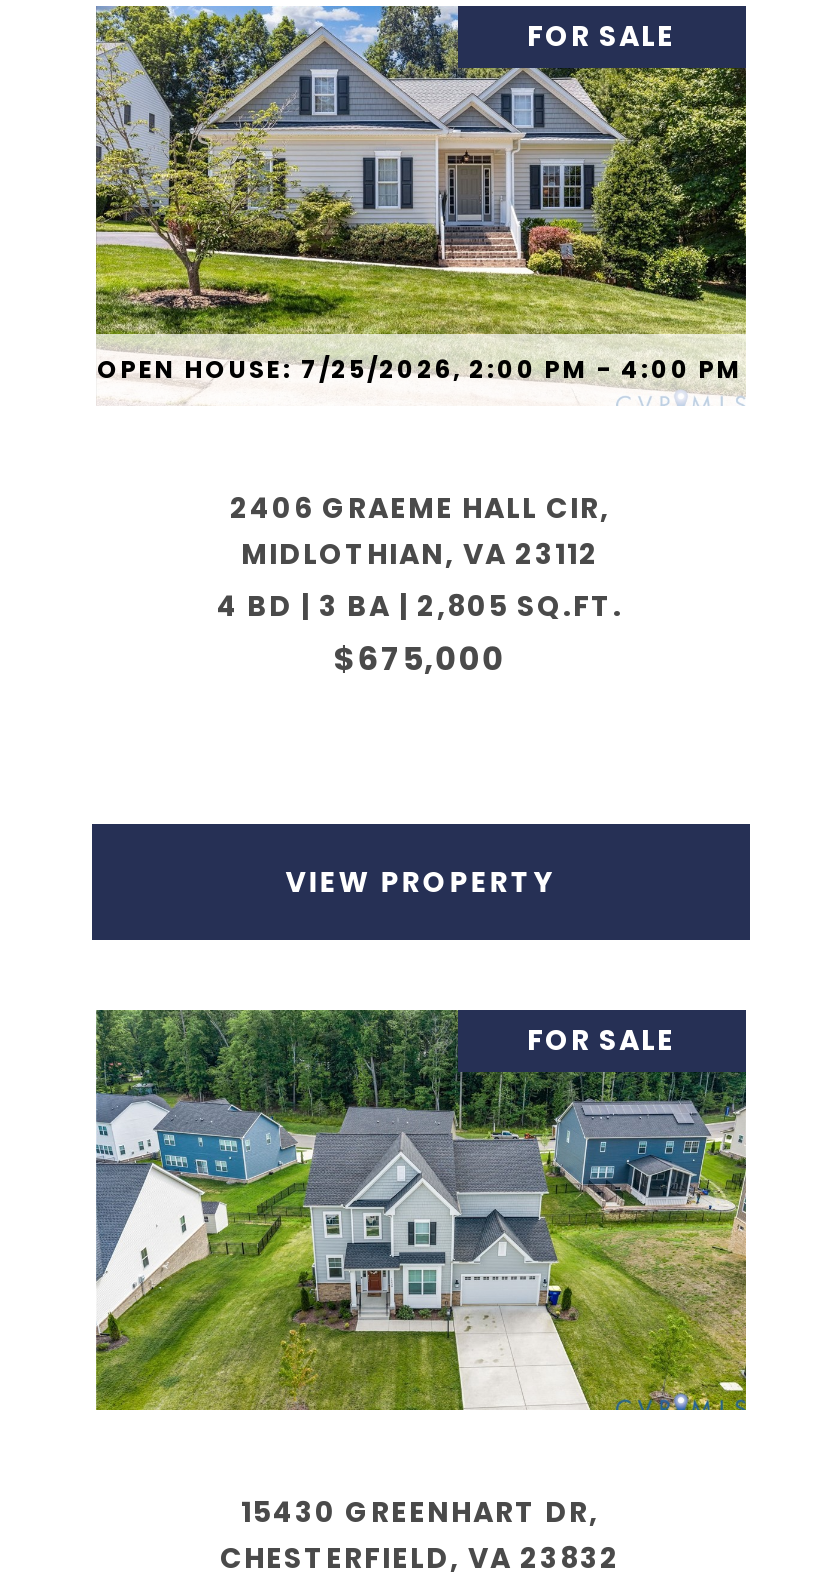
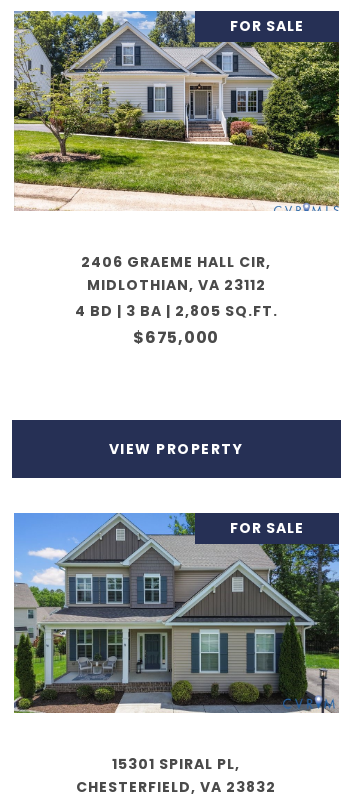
- OPEN HOUSE: 7/25/2026, 2:00 PM - 4:00 PM

- [image]
- 15430 GREENHART DR,
+ [image]
+ 15301 SPIRAL PL,
